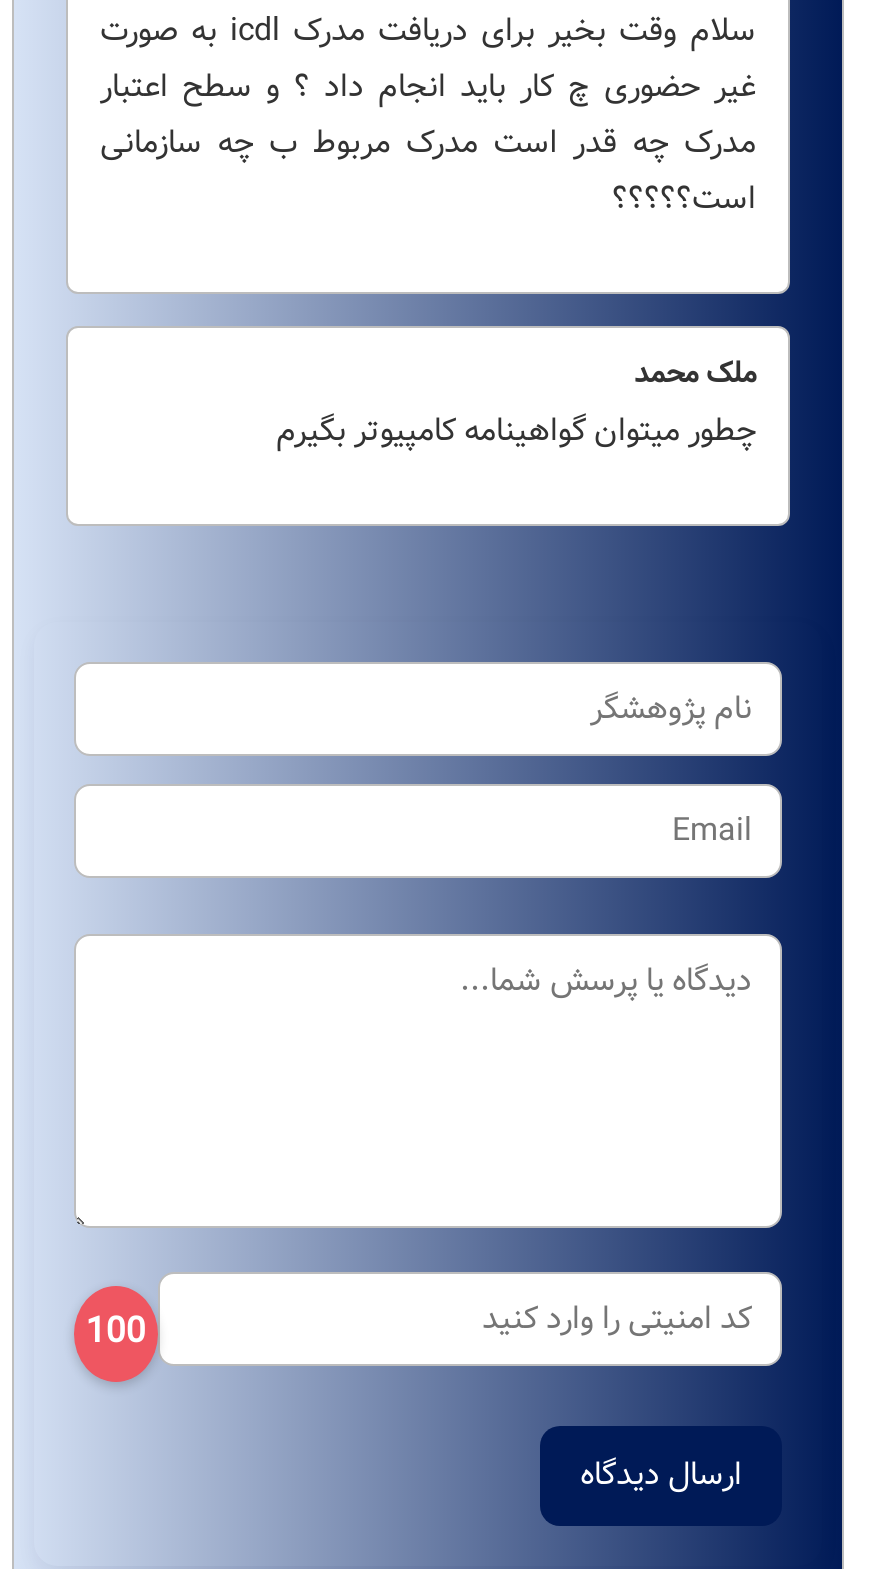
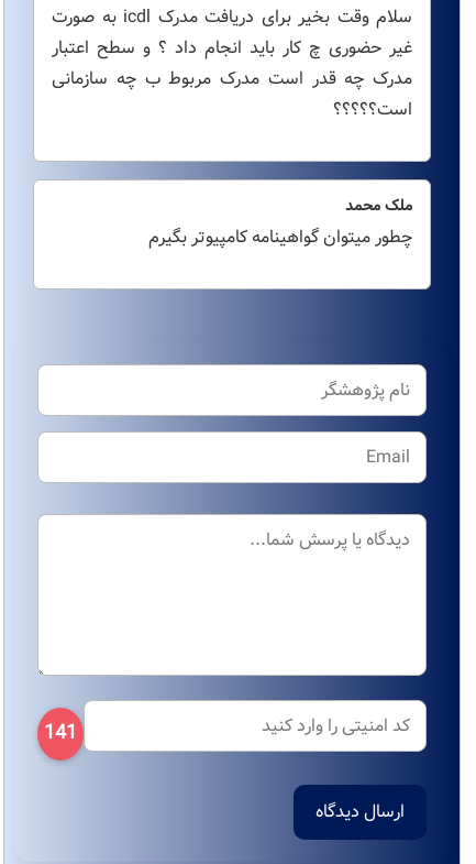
- 100
+ 141
